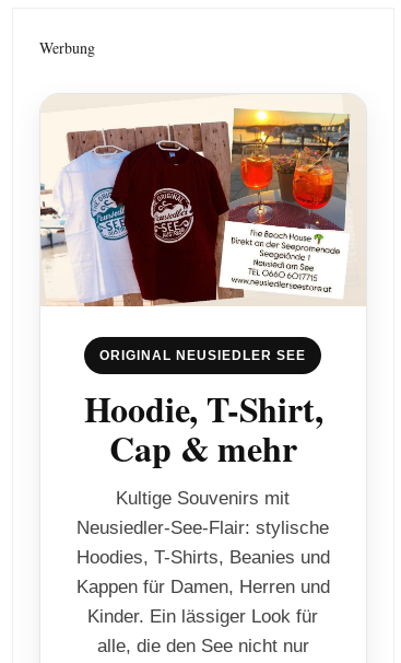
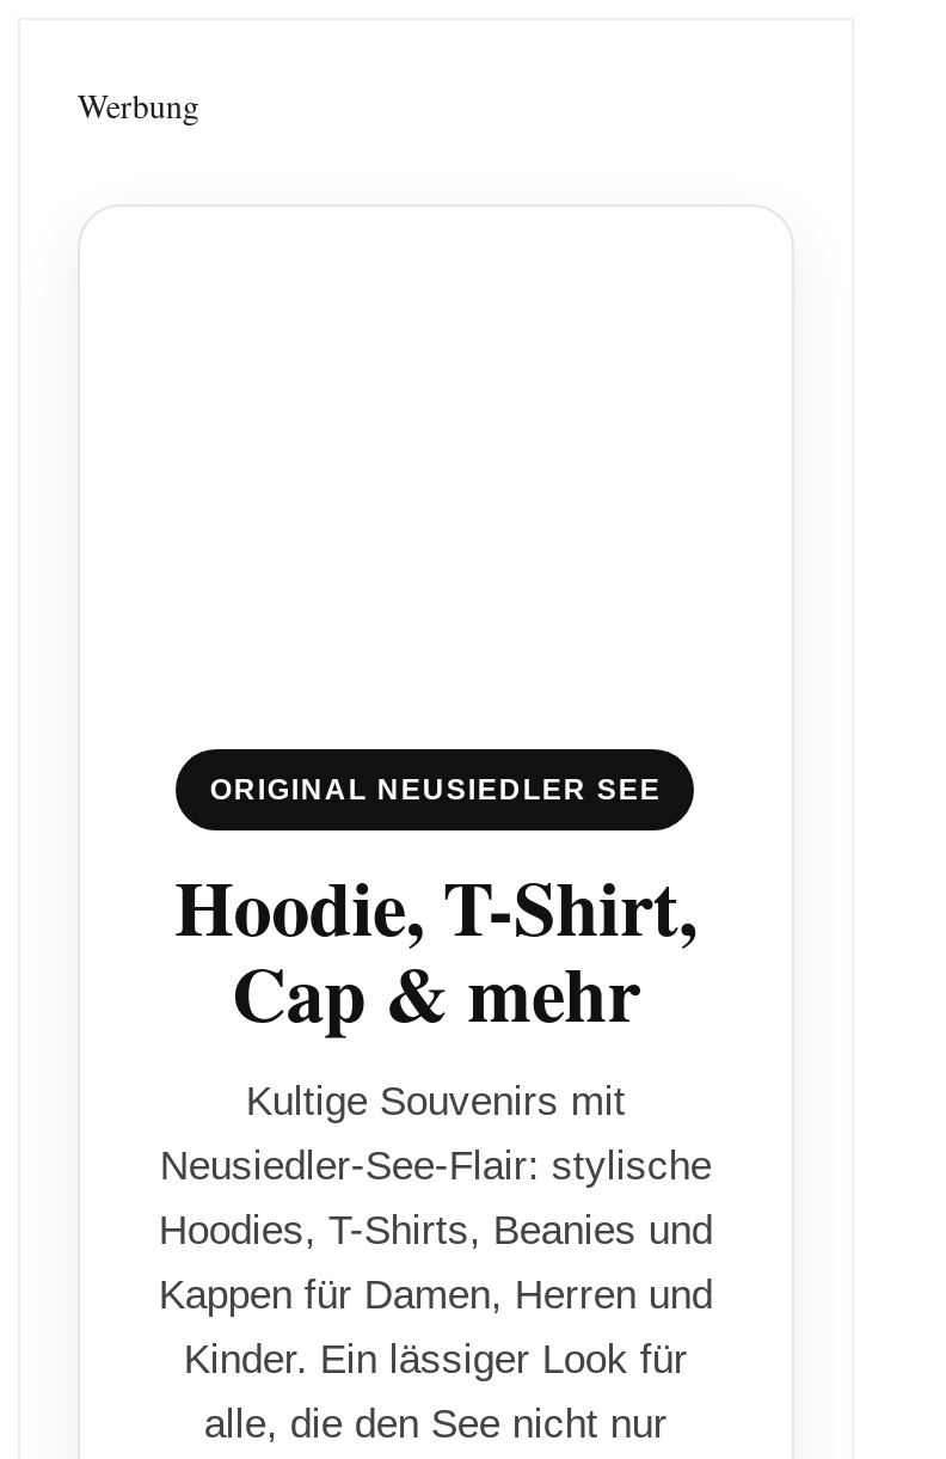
- [image]
